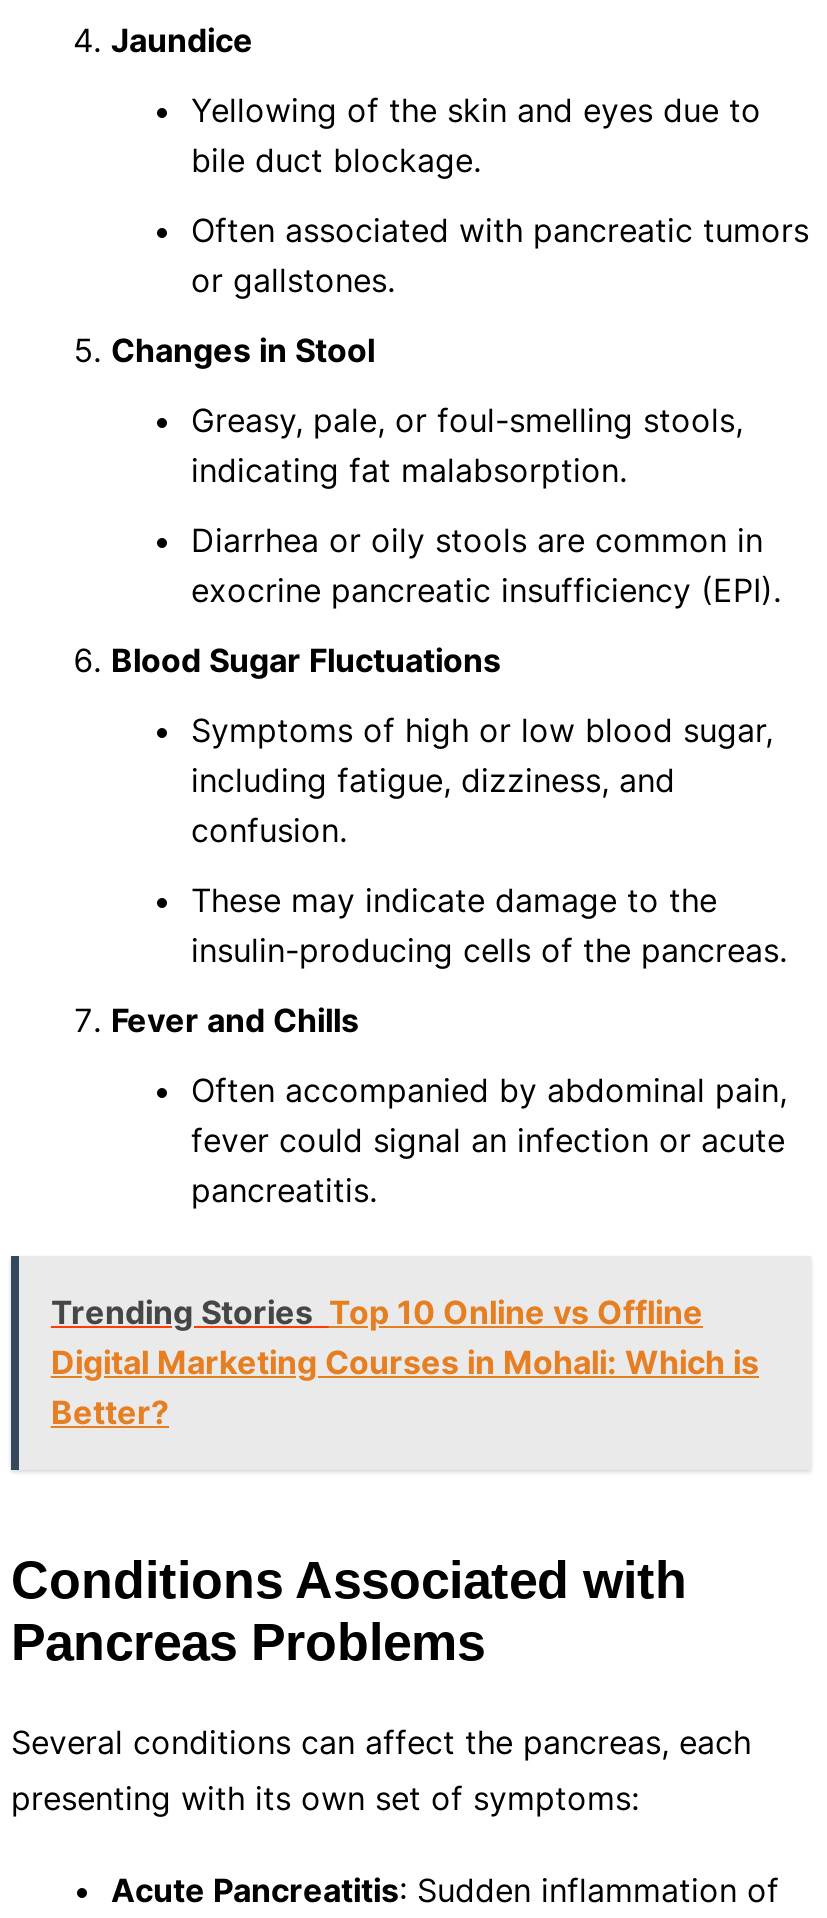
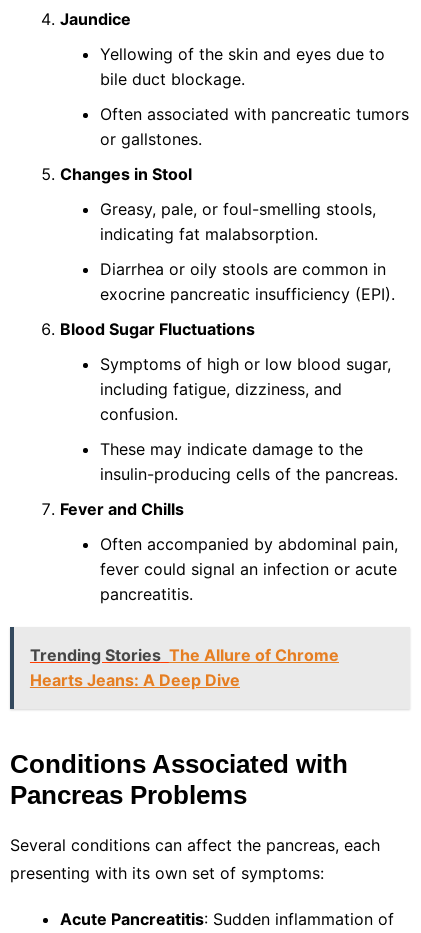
- Trending Stories Top 10 Online vs Offline
- Digital Marketing Courses in Mohali: Which is
- Better?
+ Trending Stories The Allure of Chrome
+ Hearts Jeans: A Deep Dive
